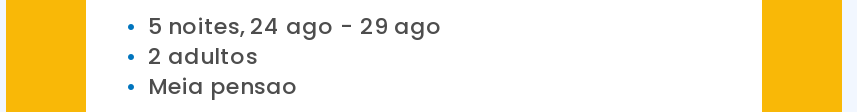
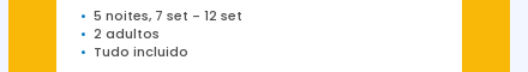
- 5 noites, 24 ago - 29 ago
+ 5 noites, 7 set - 12 set

- Meia pensao
+ Tudo incluido
